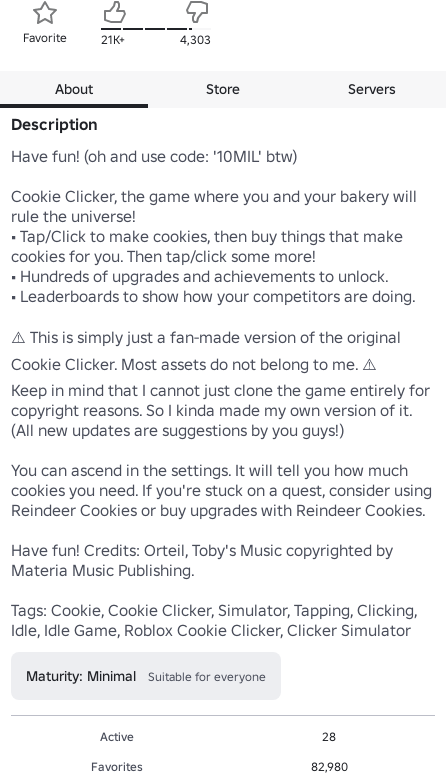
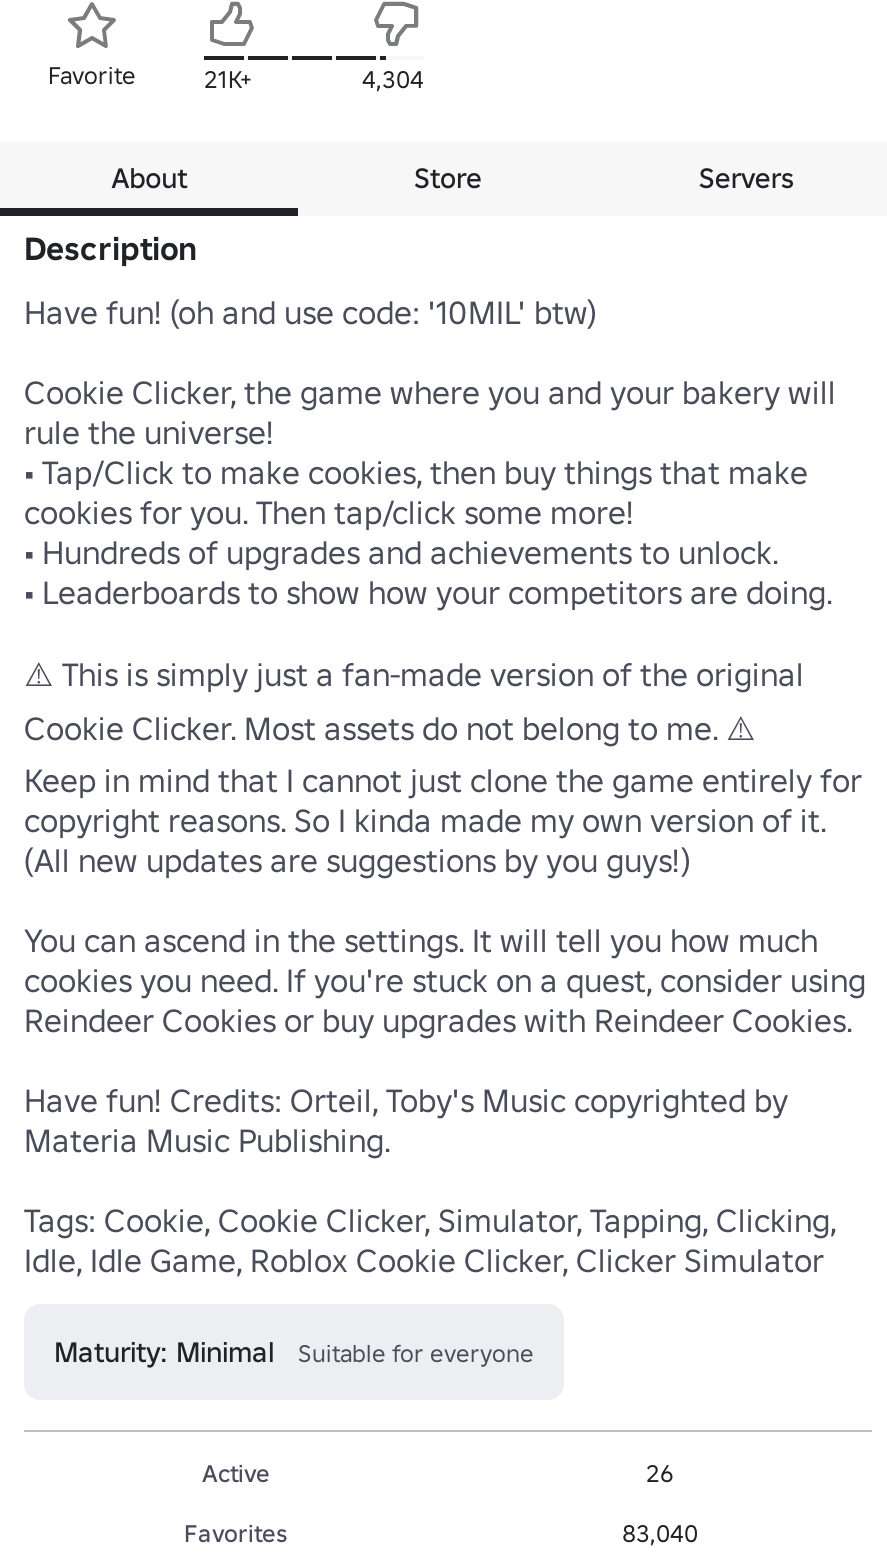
- 4,303
+ 4,304

- 28
+ 26

- 82,980
+ 83,040
